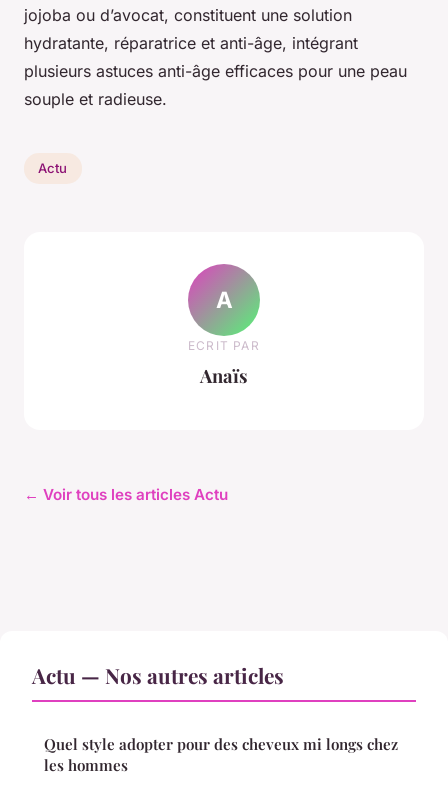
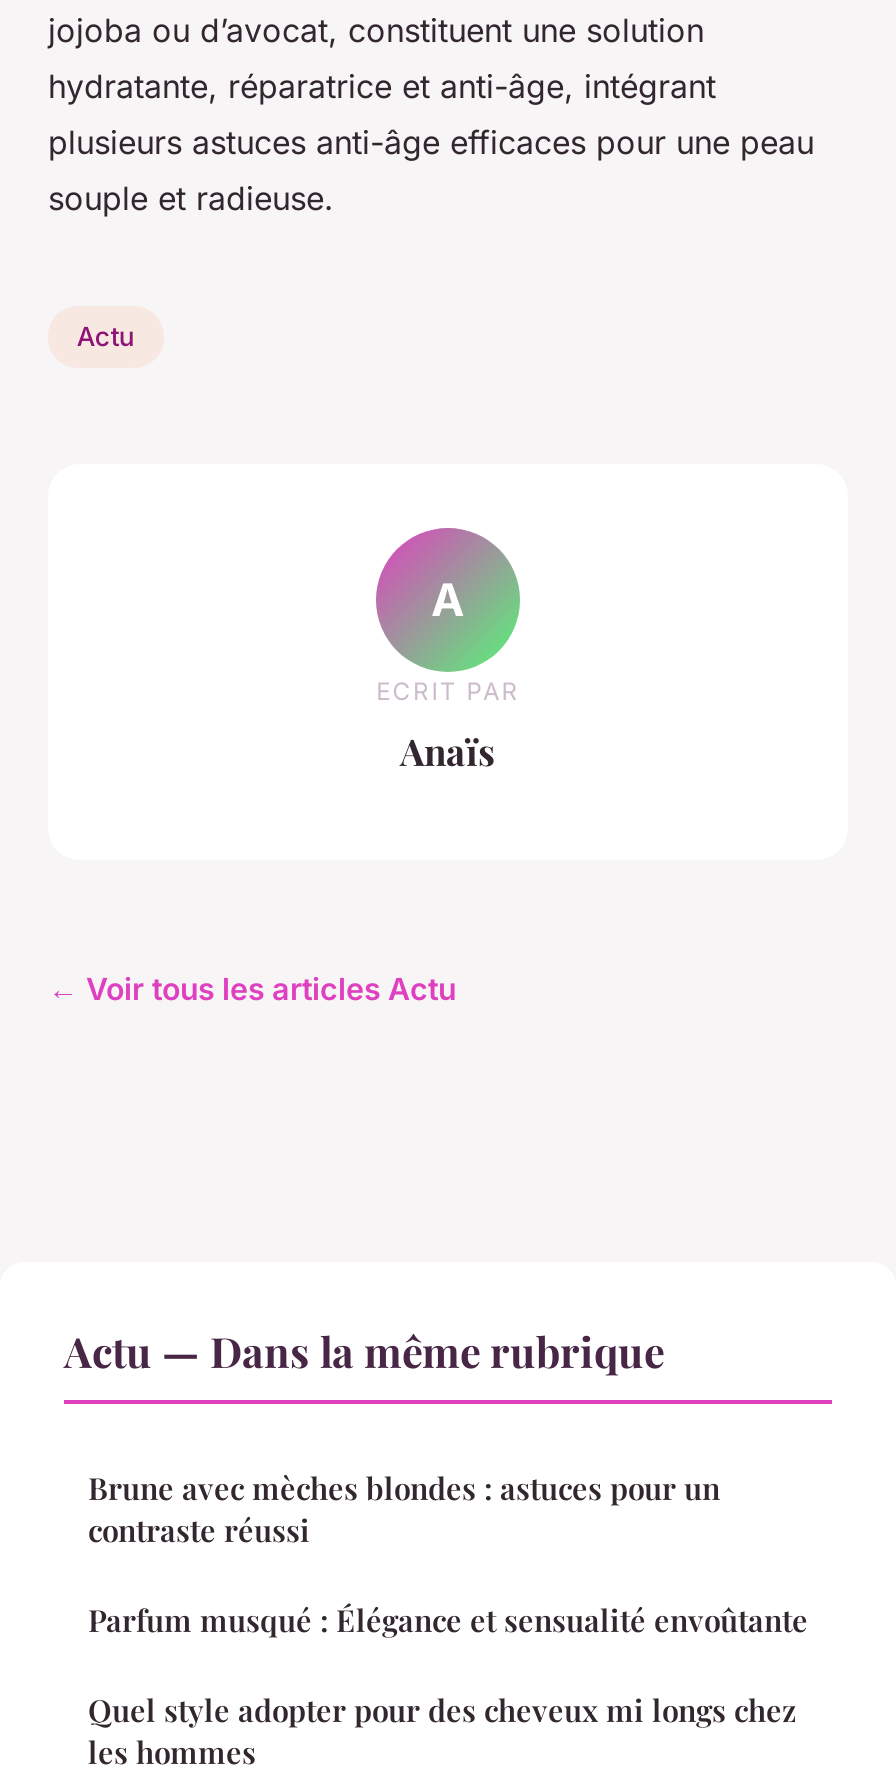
- Actu — Nos autres articles
+ Actu — Dans la même rubrique
+ Brune avec mèches blondes : astuces pour un
+ contraste réussi
+ Parfum musqué : Élégance et sensualité envoûtante
